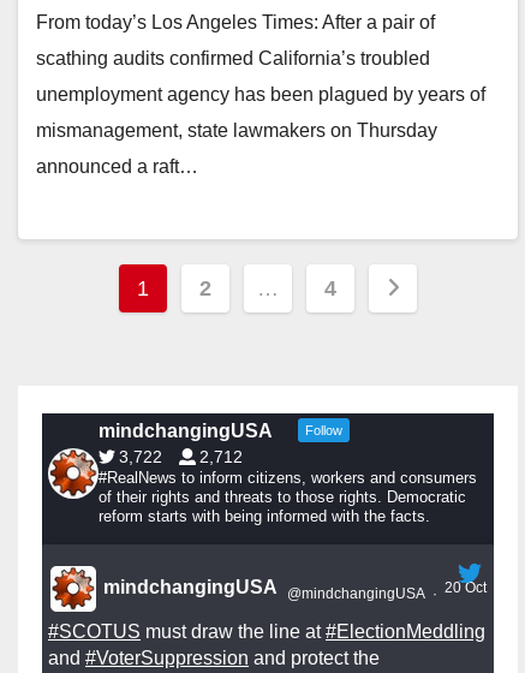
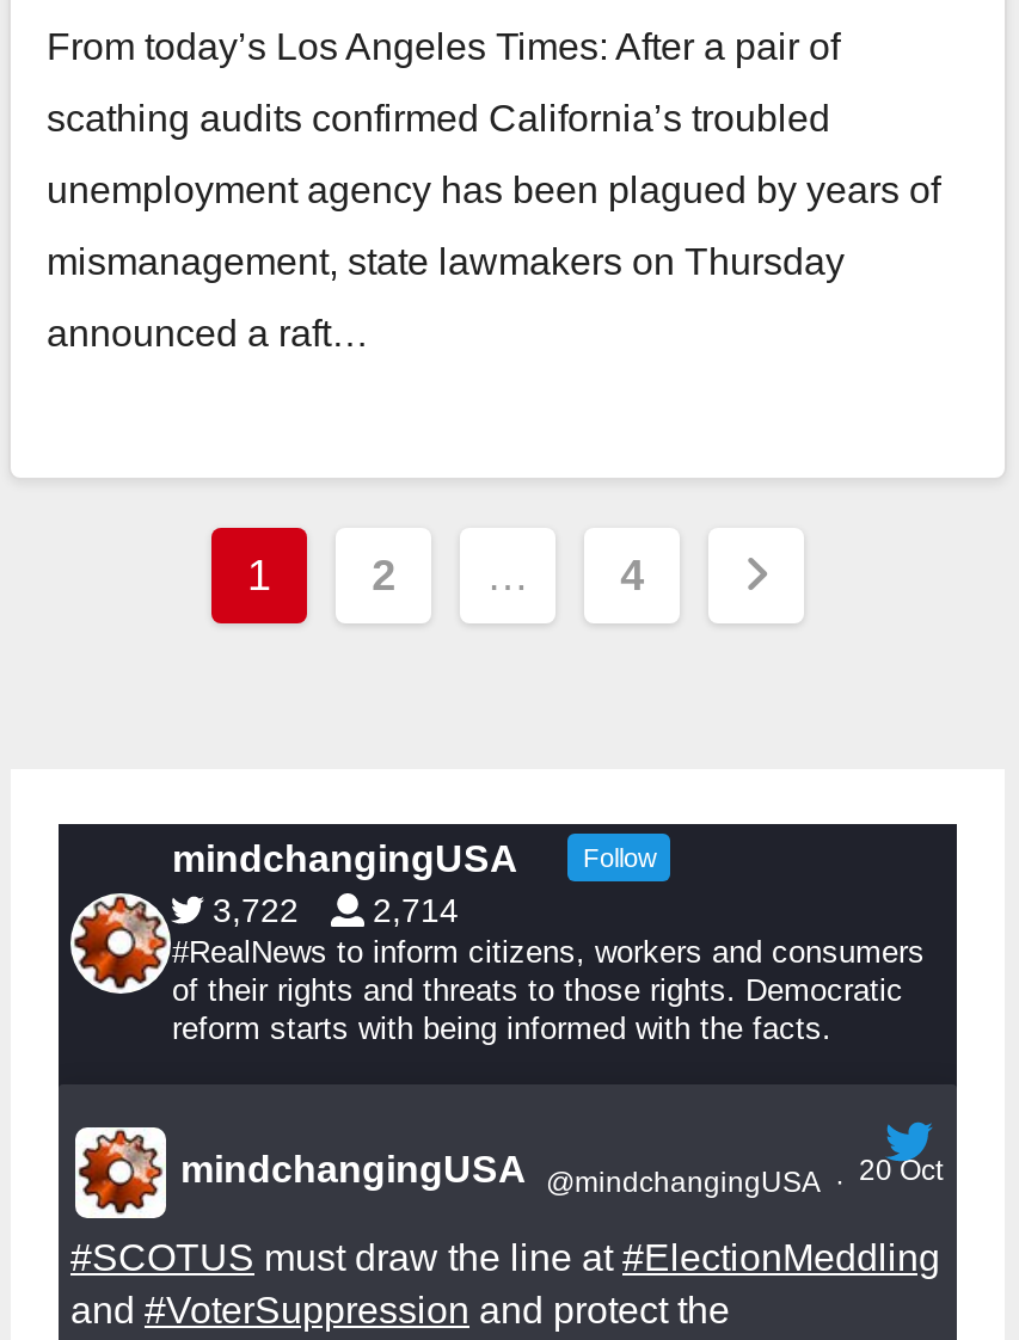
- 3,722 2,712
+ 3,722 2,714
